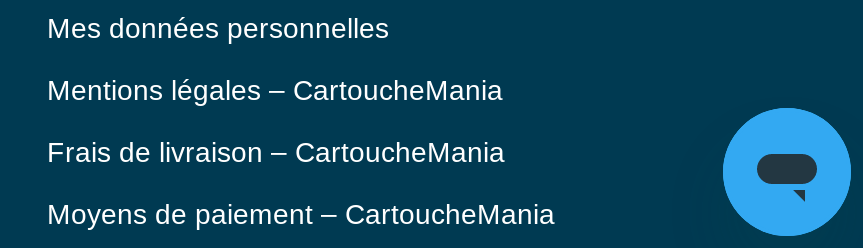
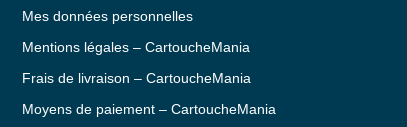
- [image]
